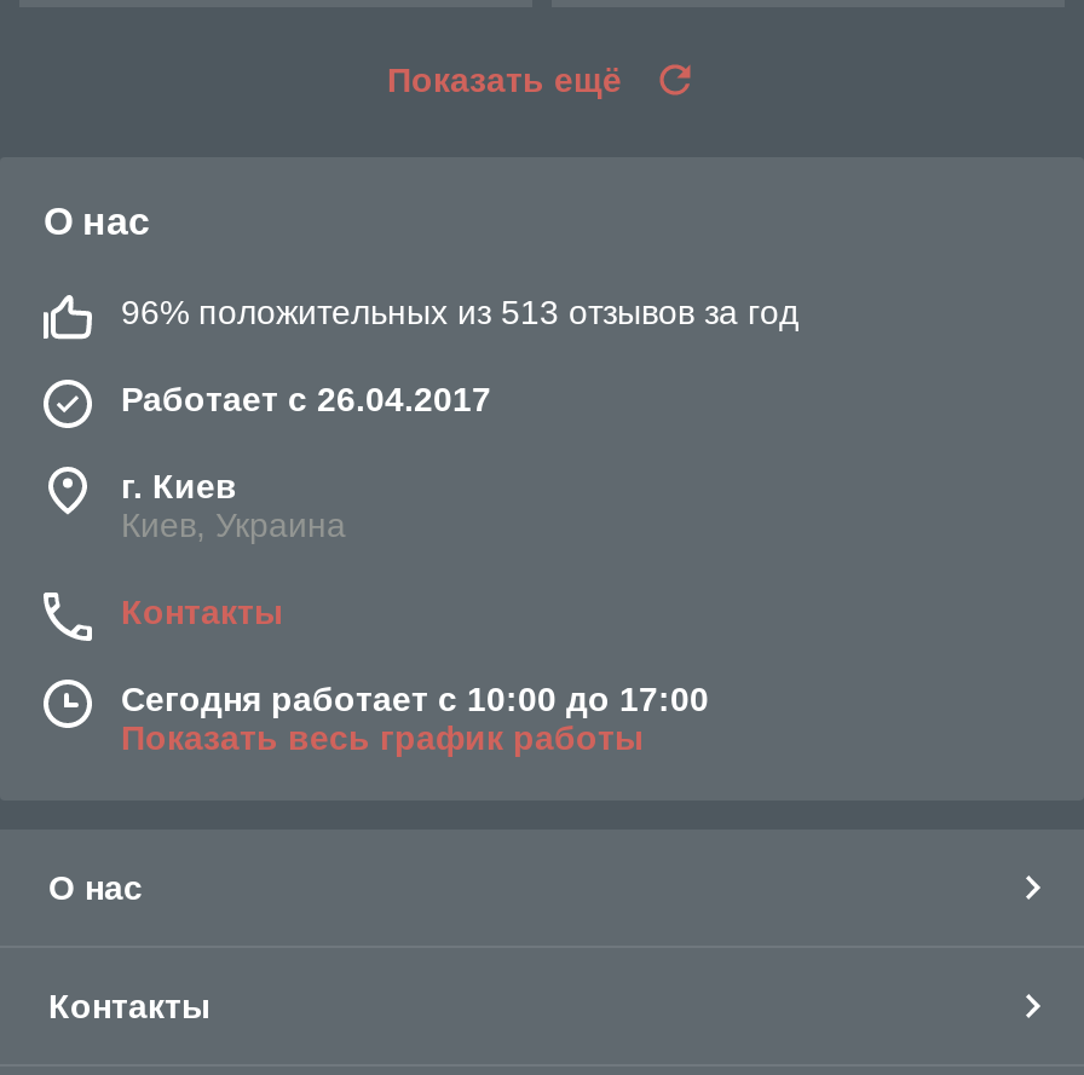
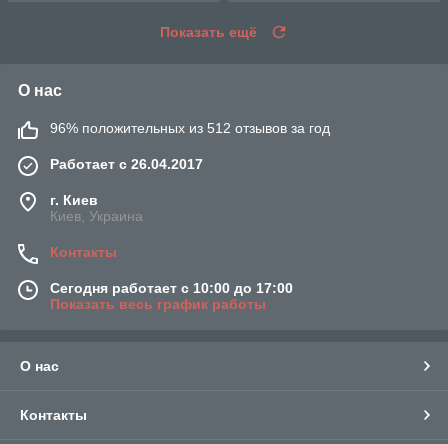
- 96% положительных из 513 отзывов за год
+ 96% положительных из 512 отзывов за год
